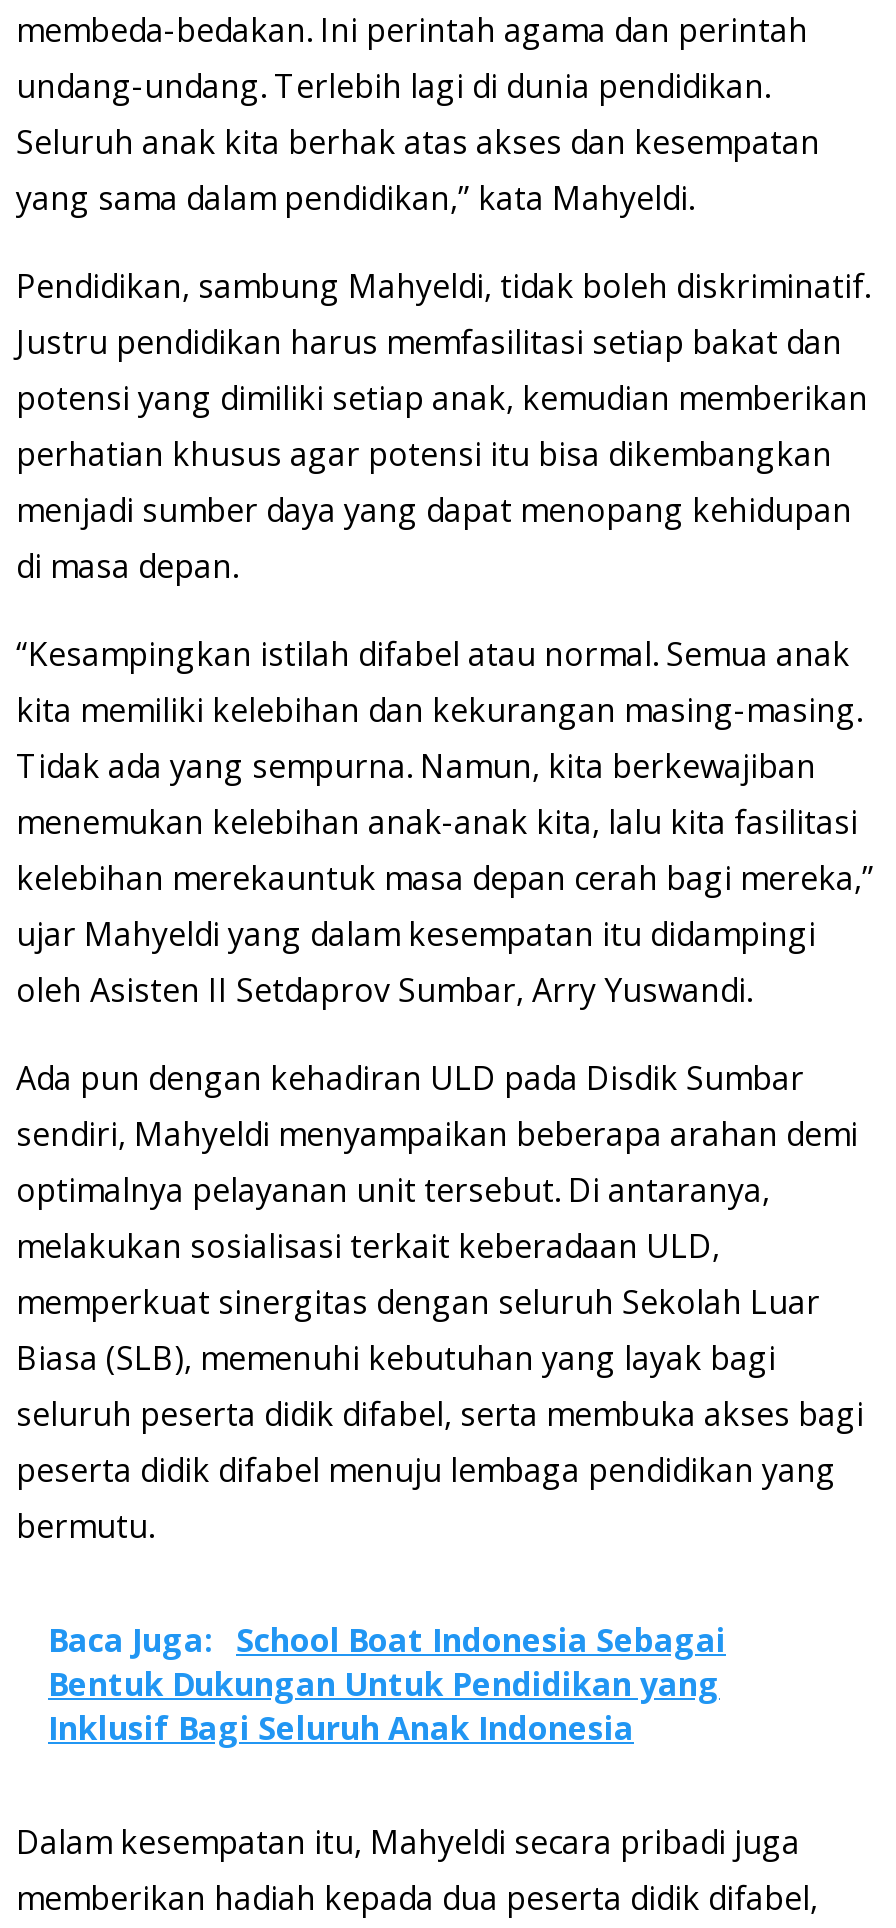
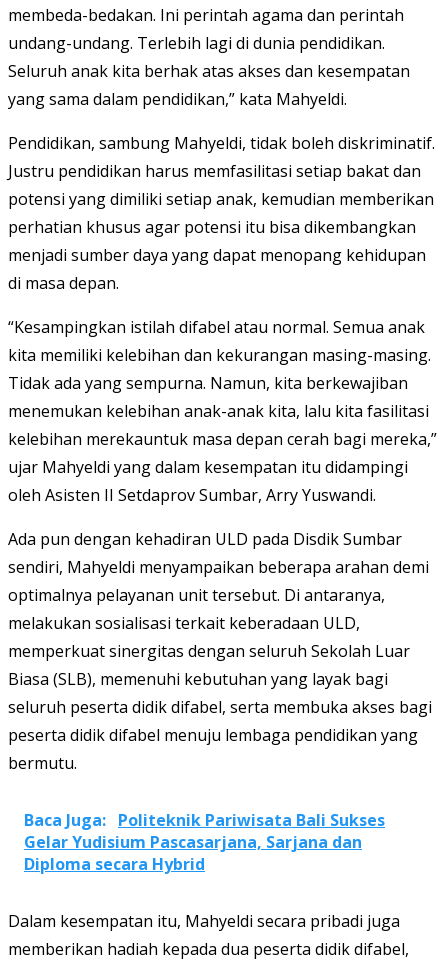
- Baca Juga: School Boat Indonesia Sebagai
- Bentuk Dukungan Untuk Pendidikan yang
- Inklusif Bagi Seluruh Anak Indonesia
+ Baca Juga: Politeknik Pariwisata Bali Sukses
+ Gelar Yudisium Pascasarjana, Sarjana dan
+ Diploma secara Hybrid
